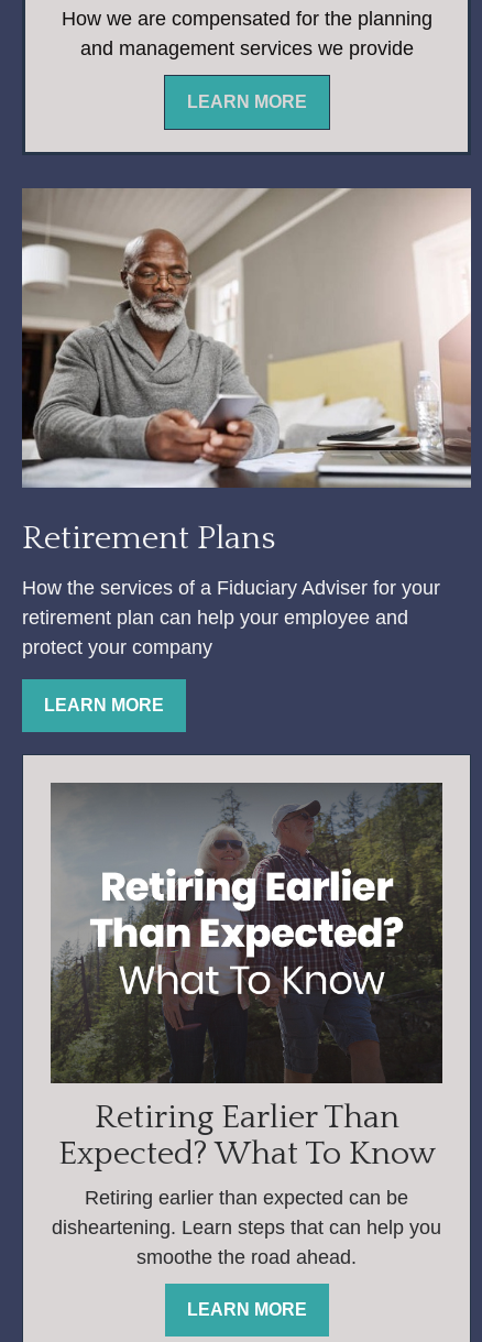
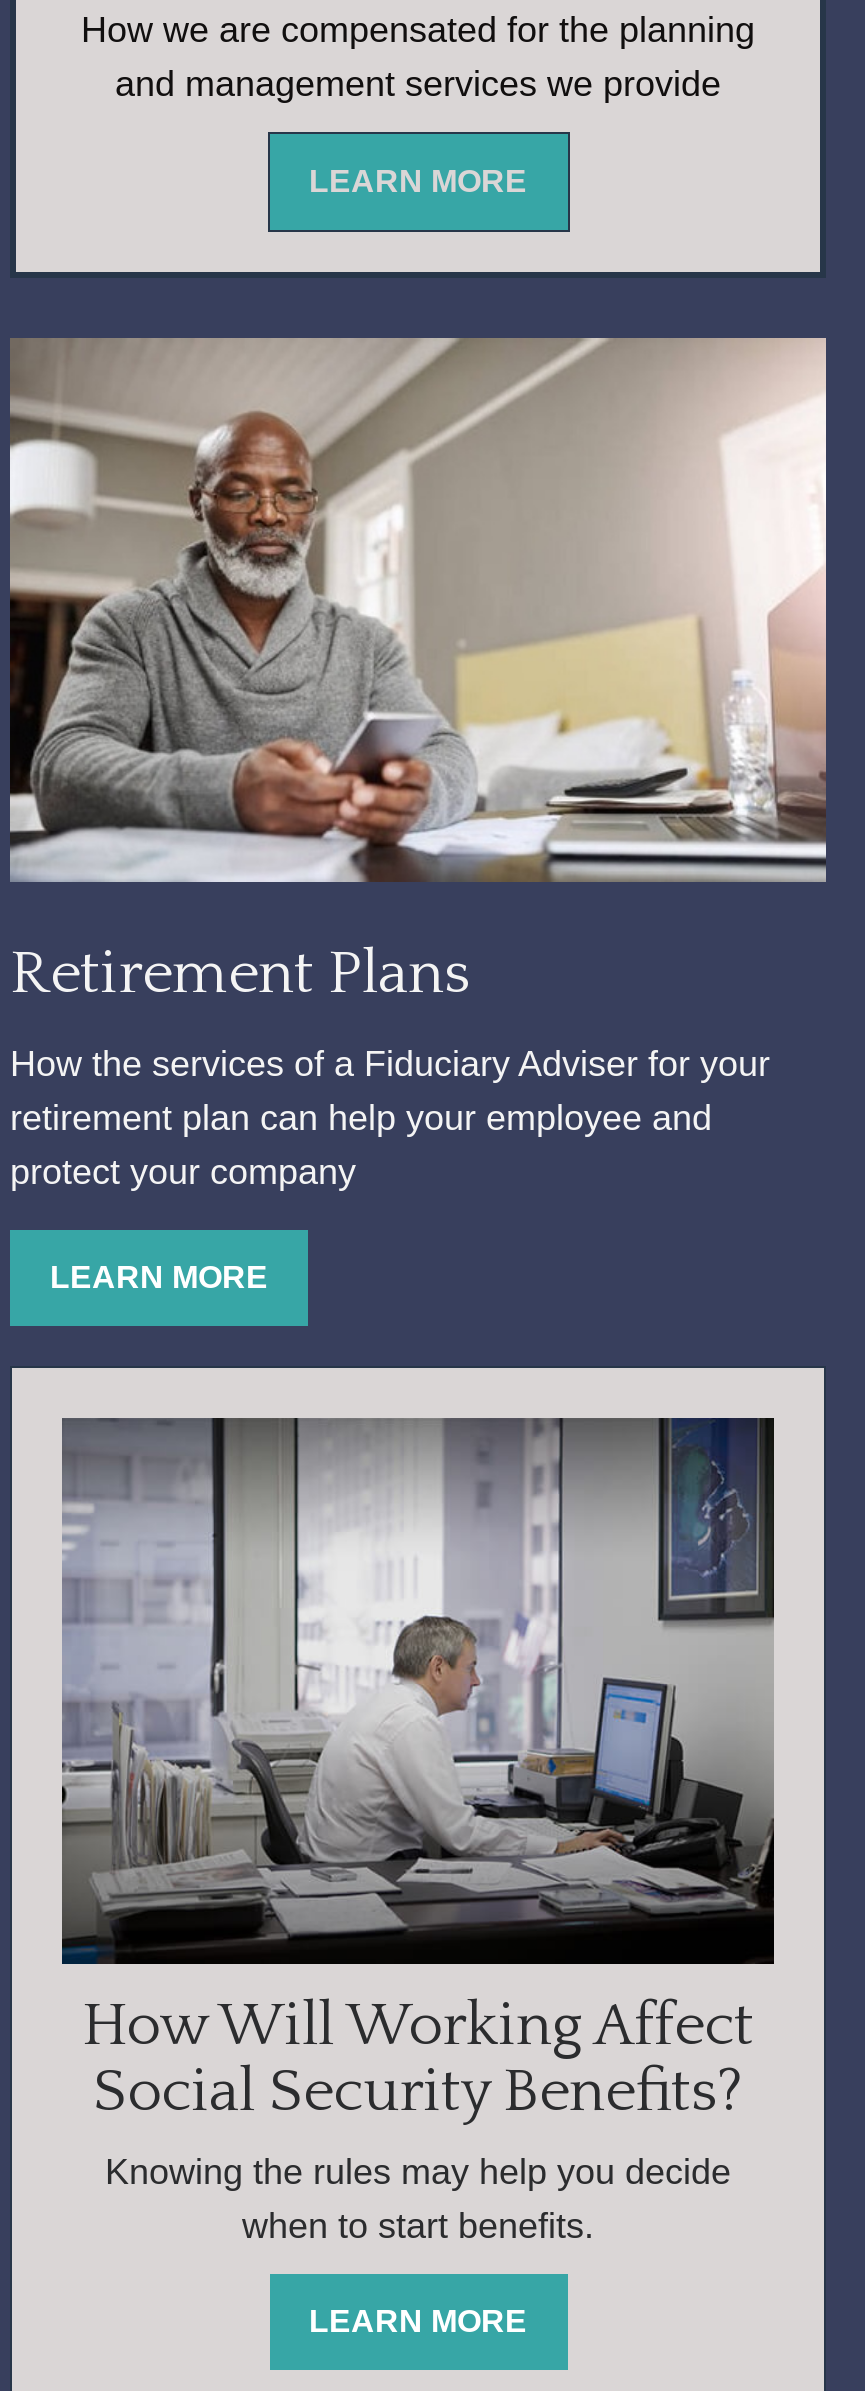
- [image]
- Retiring Earlier Than
- Expected? What To Know
- Retiring earlier than expected can be
- disheartening. Learn steps that can help you
- smoothe the road ahead.
+ [image]
+ How Will Working Affect
+ Social Security Benefits?
+ Knowing the rules may help you decide
+ when to start benefits.
